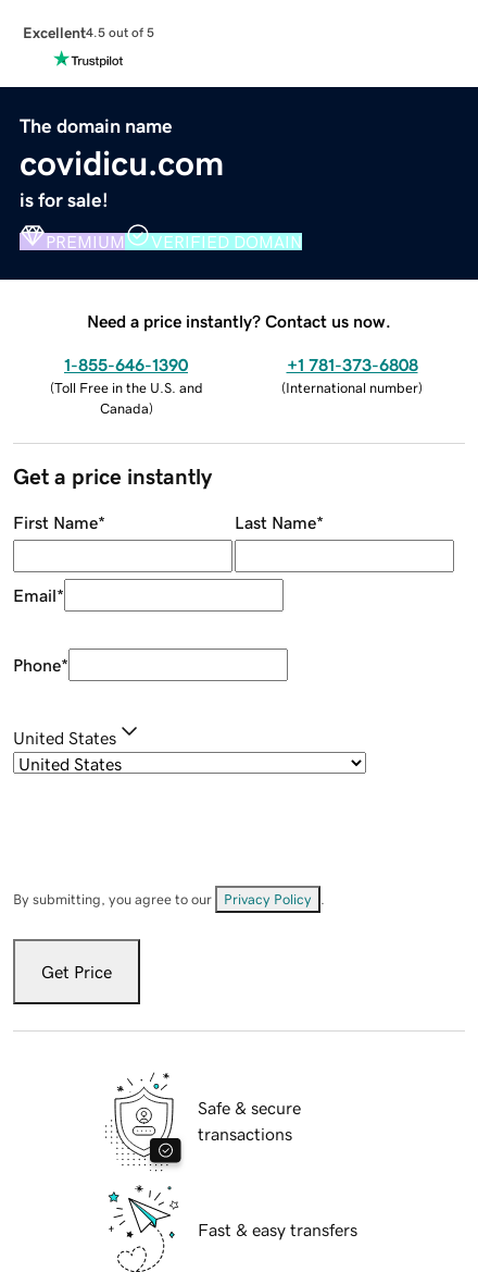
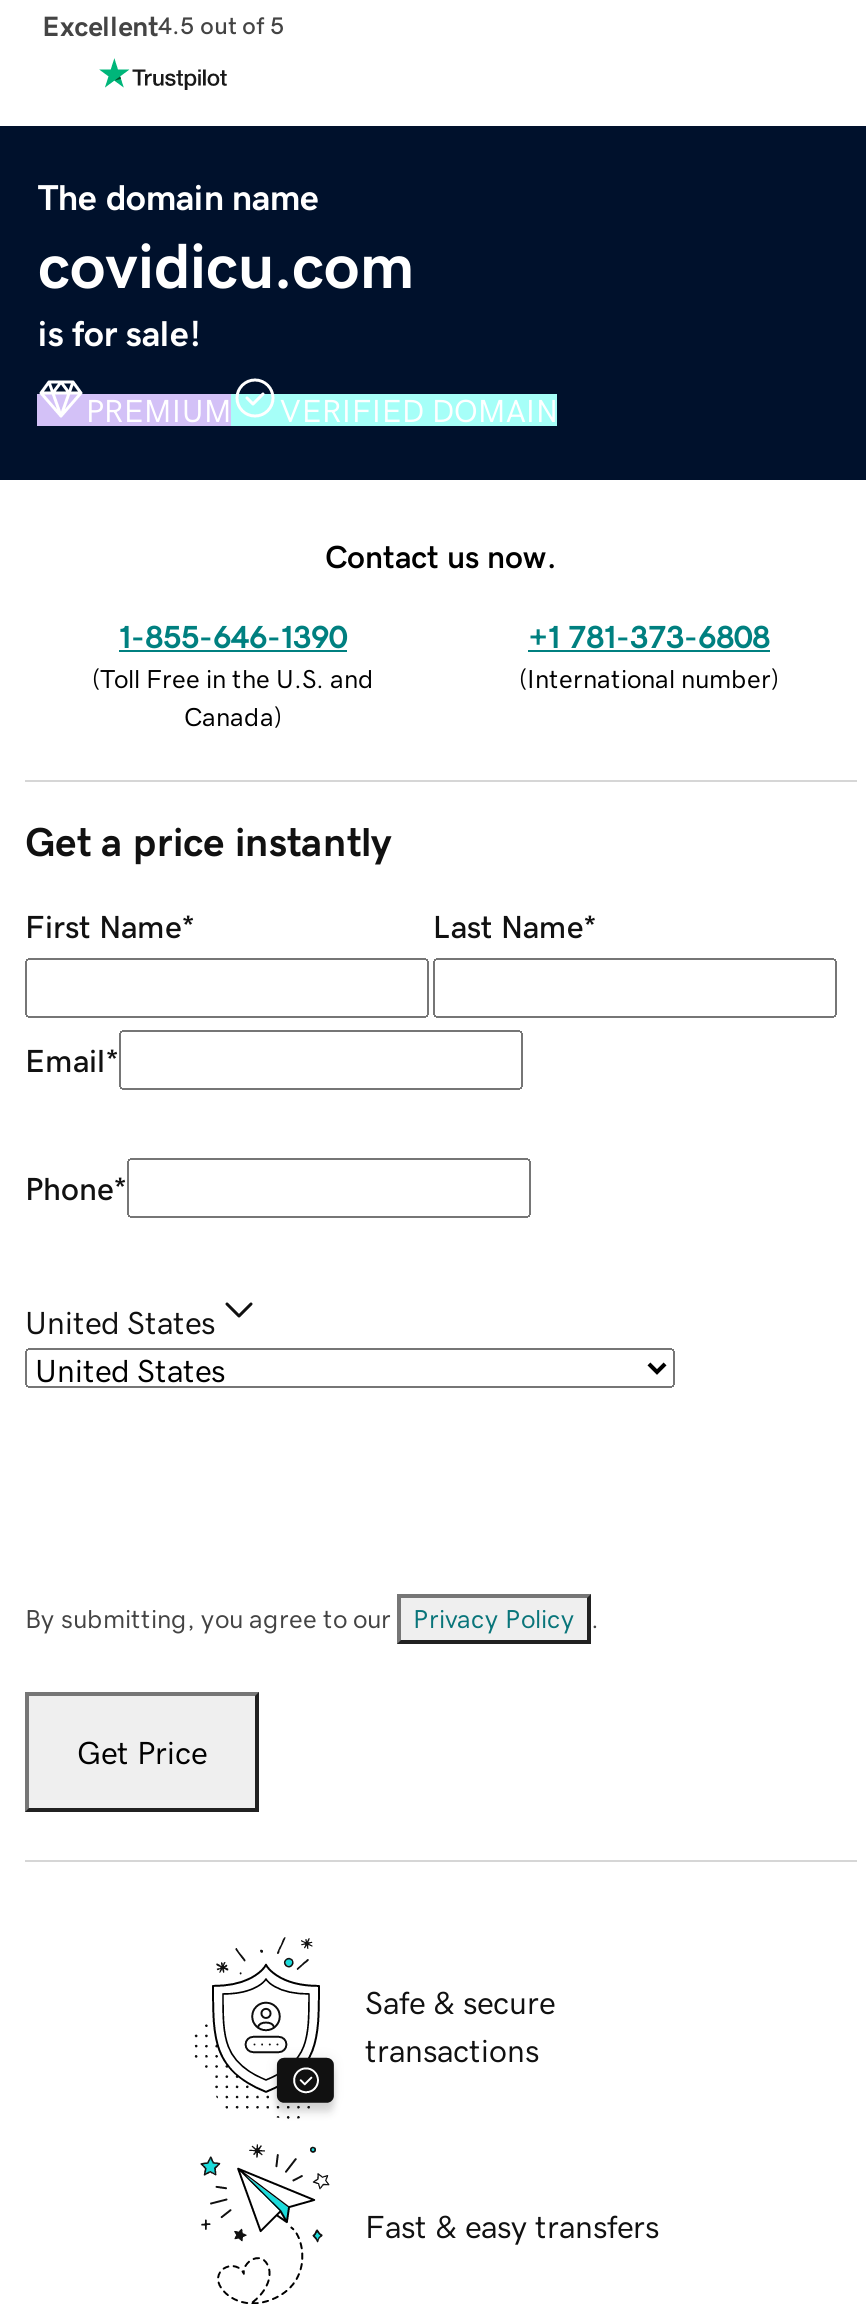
- Need a price instantly? Contact us now.
+ Contact us now.
